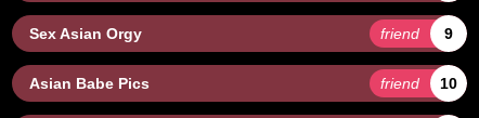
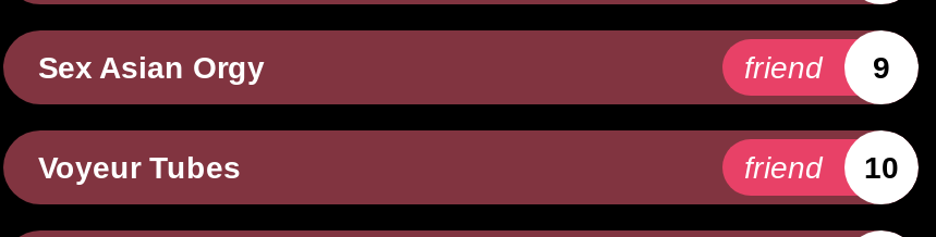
- Asian Babe Pics
+ Voyeur Tubes
